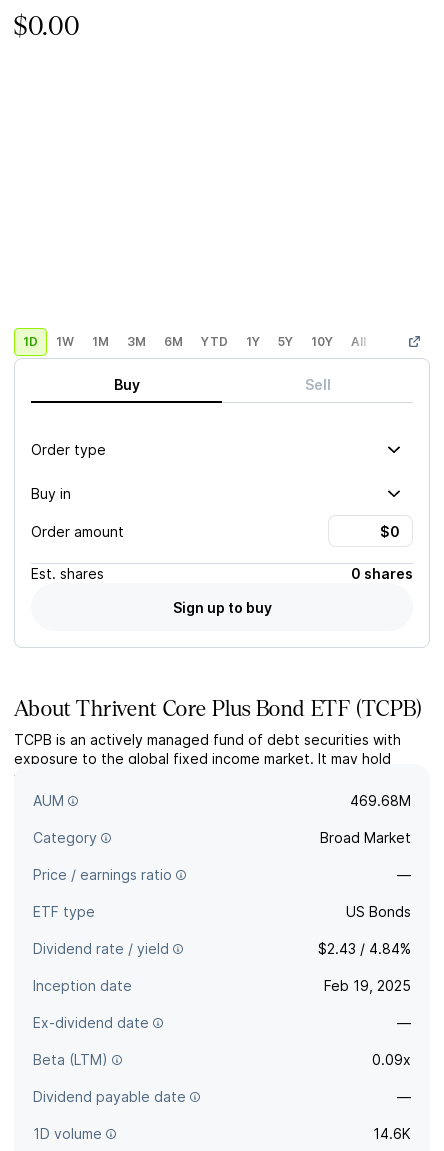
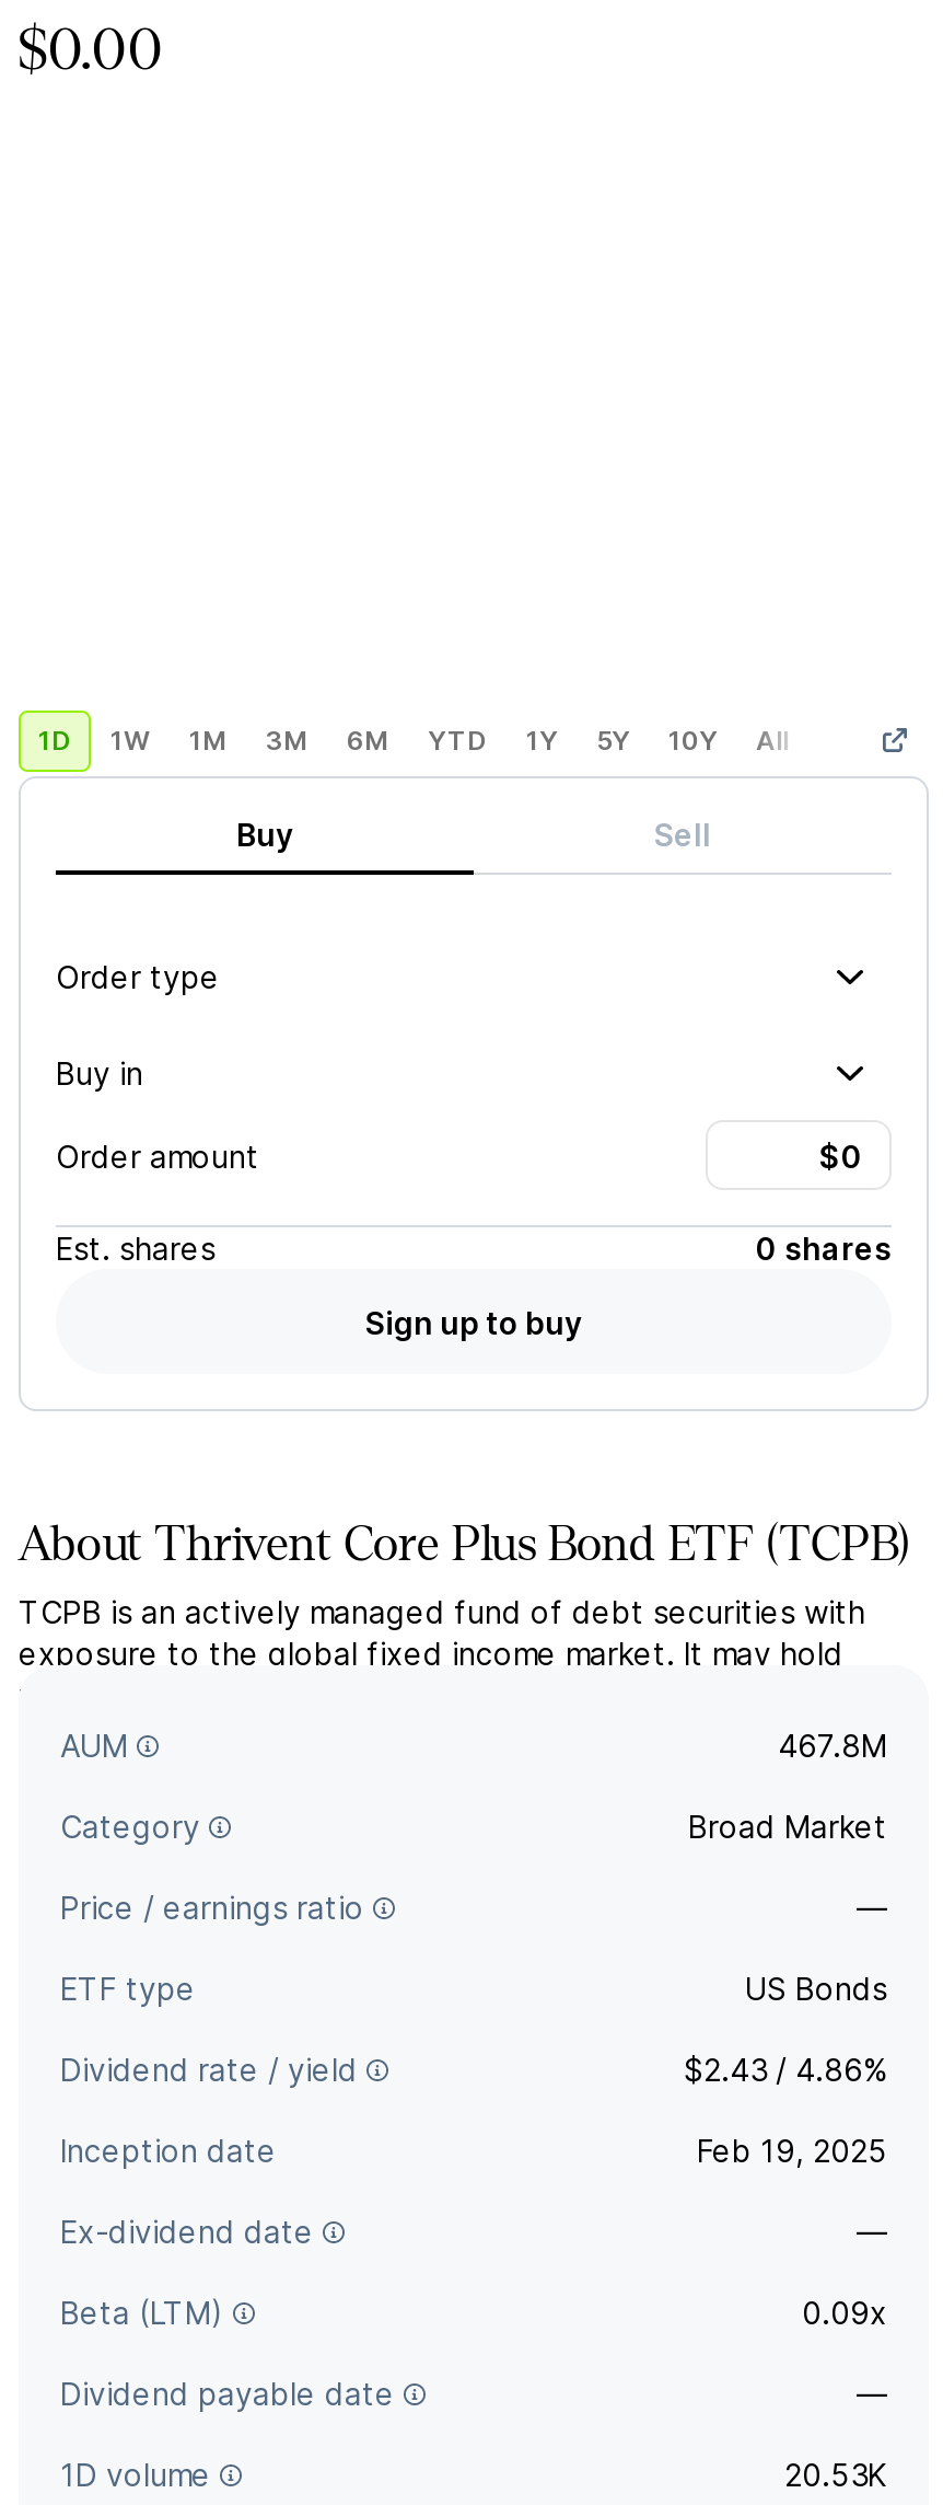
- 469.68M
+ 467.8M

- $2.43 / 4.84%
+ $2.43 / 4.86%

- 14.6K
+ 20.53K
